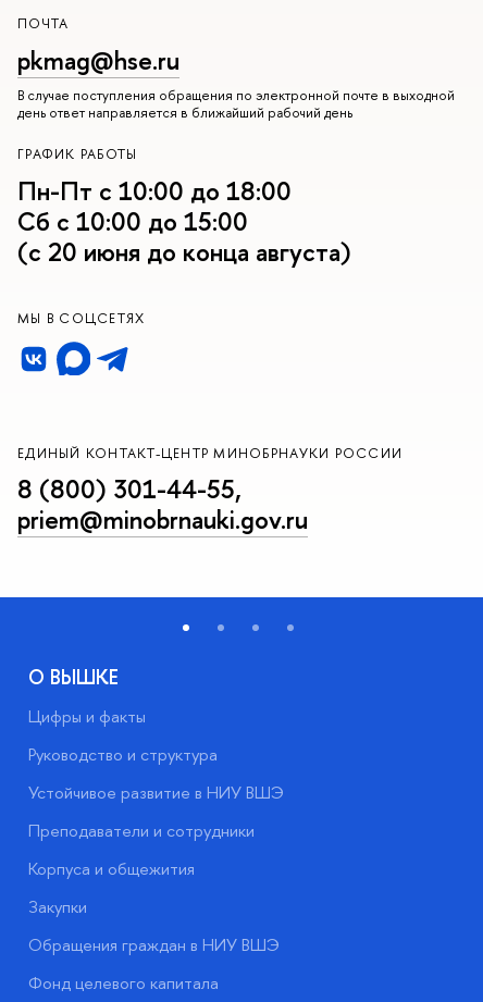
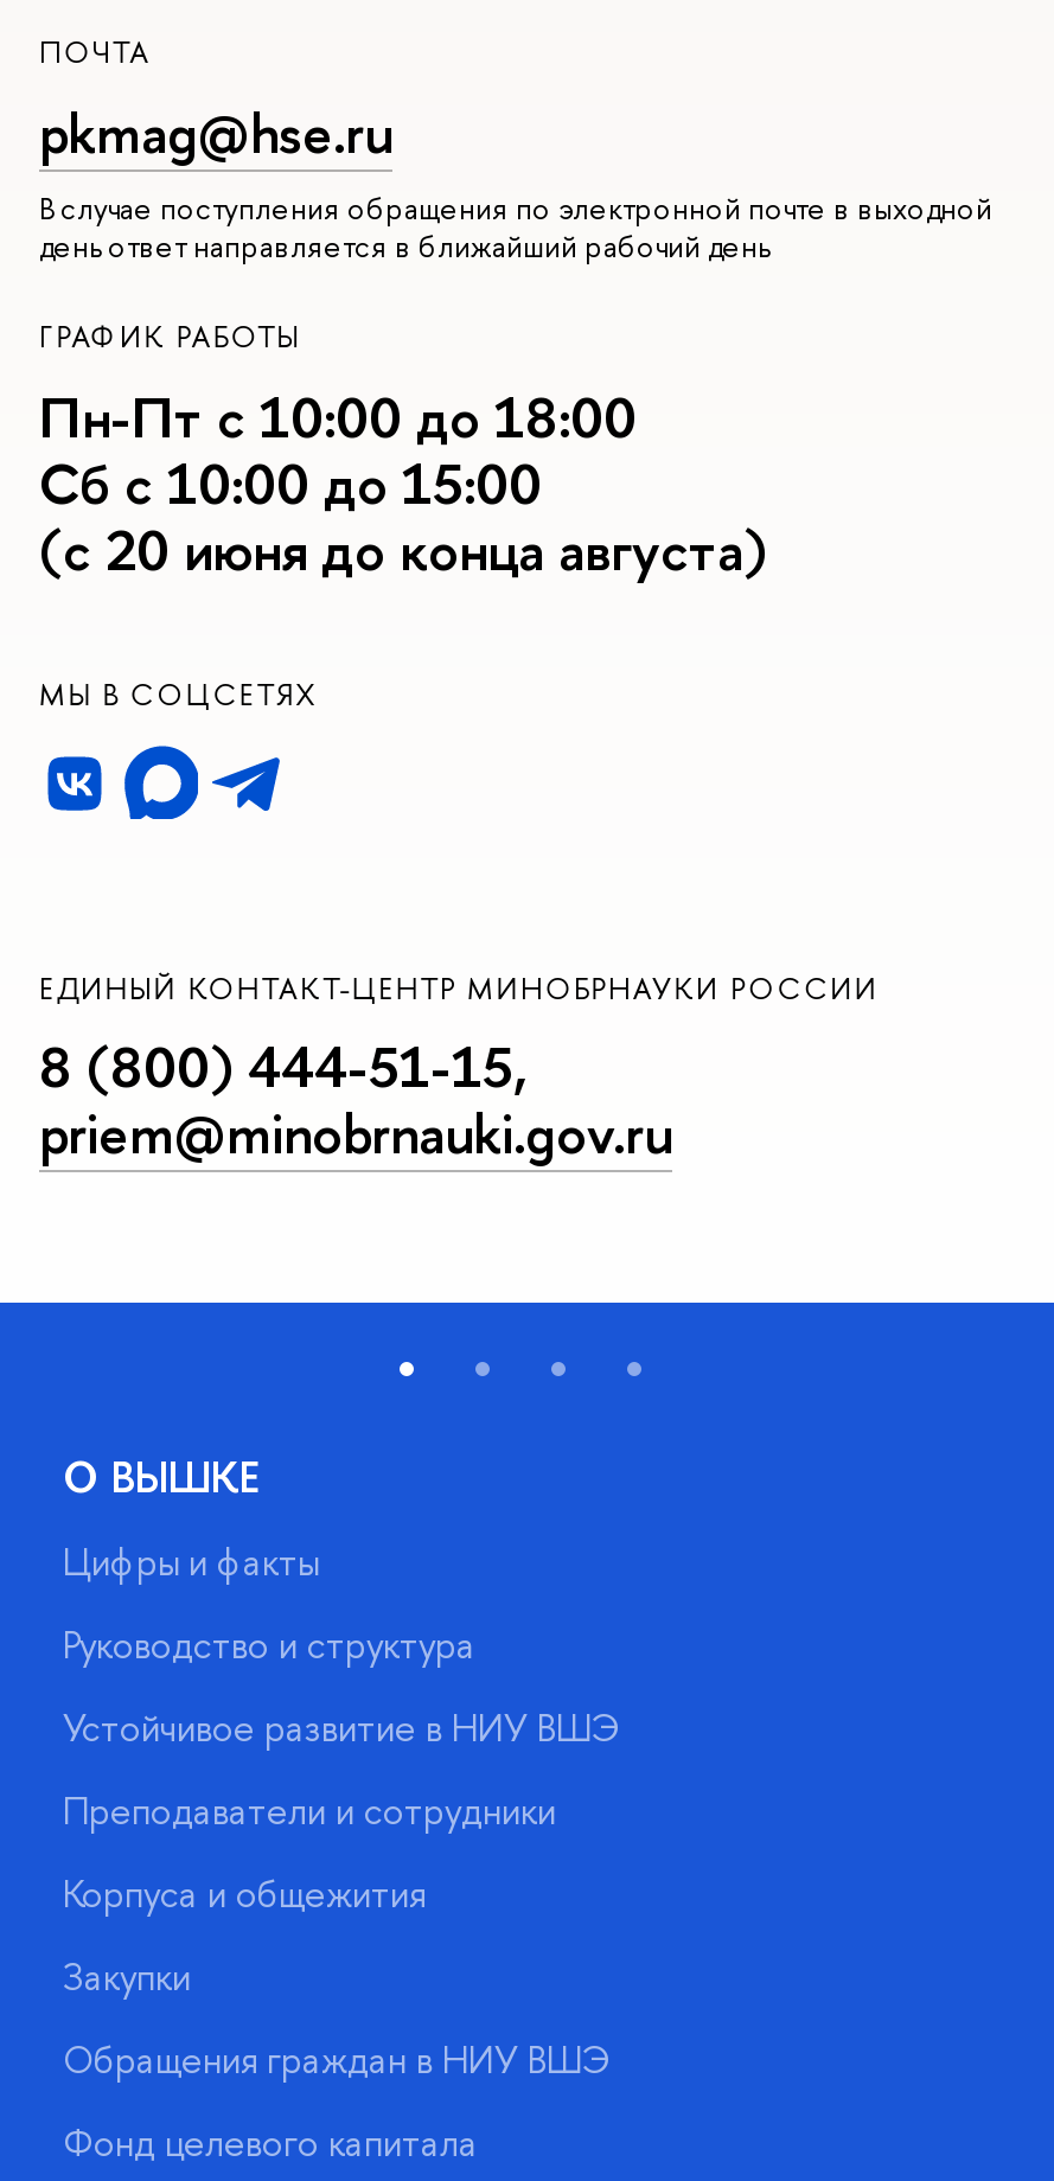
- 8 (800) 301-44-55,
+ 8 (800) 444-51-15,
